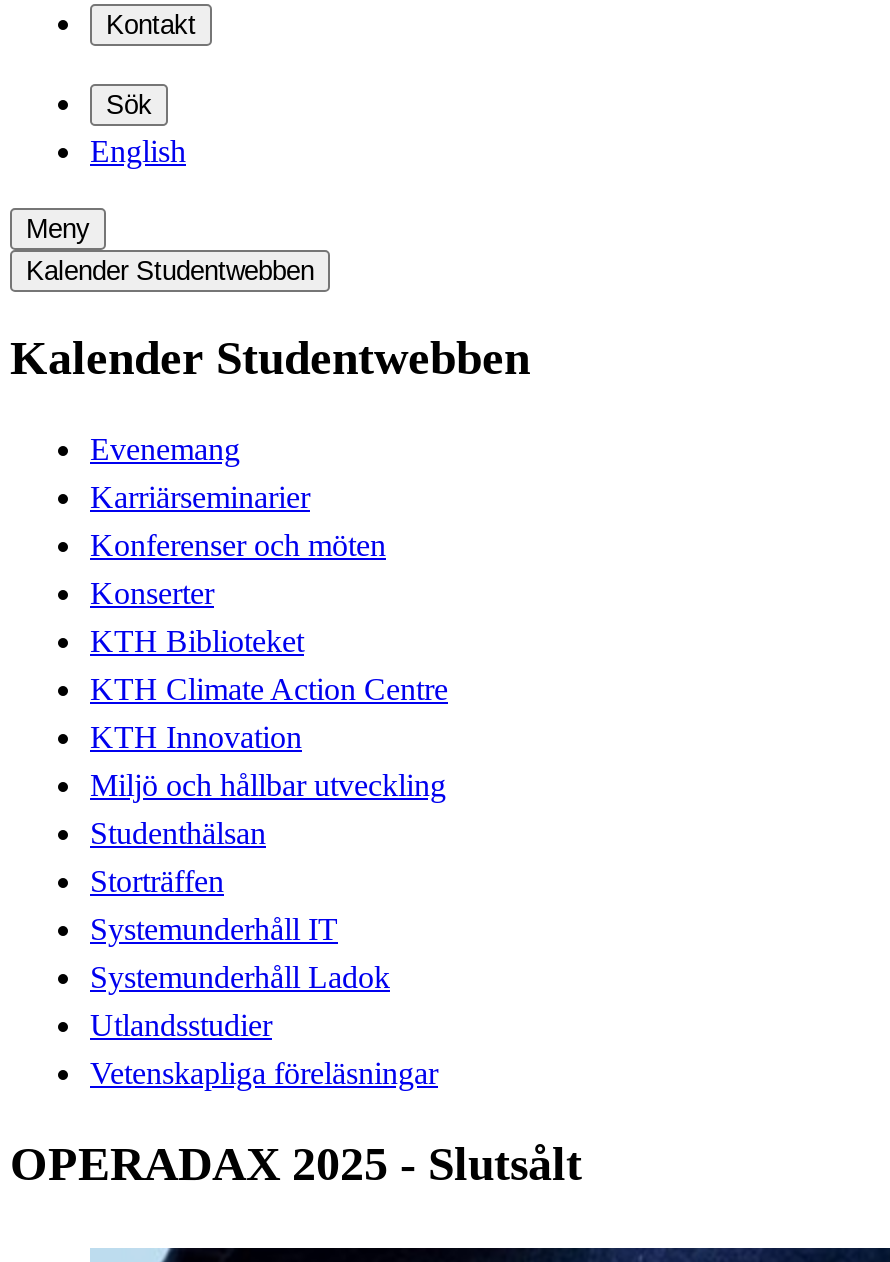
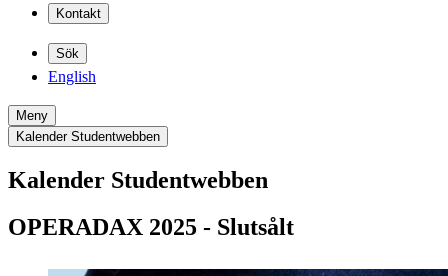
- Evenemang
- Karriärseminarier
- Konferenser och möten
- Konserter
- KTH Biblioteket
- KTH Climate Action Centre
- KTH Innovation
- Miljö och hållbar utveckling
- Studenthälsan
- Storträffen
- Systemunderhåll IT
- Systemunderhåll Ladok
- Utlandsstudier
- Vetenskapliga föreläsningar
